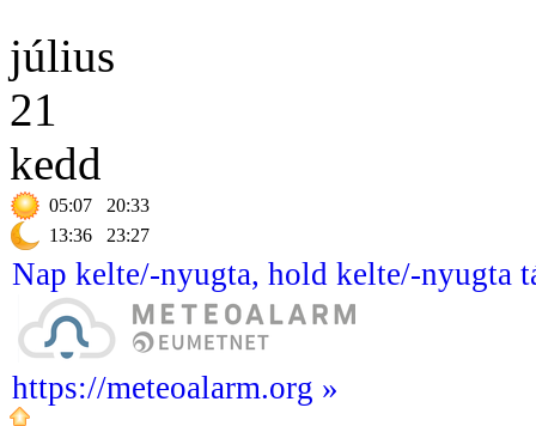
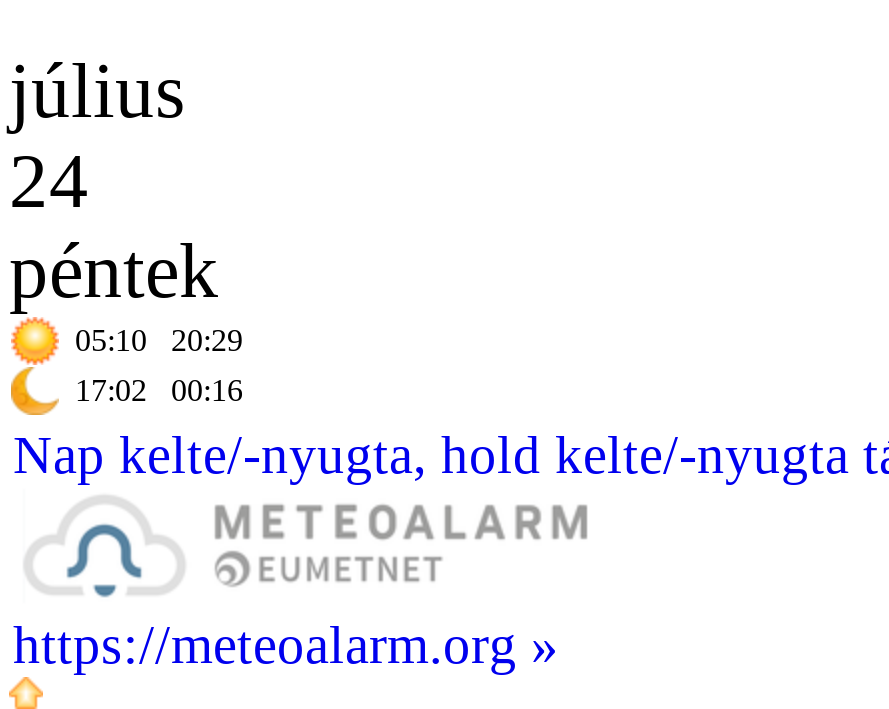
- 21
- kedd
- 05:07
- 20:33
+ 24
+ péntek
+ 05:10
+ 20:29

- 13:36
- 23:27
+ 17:02
+ 00:16
